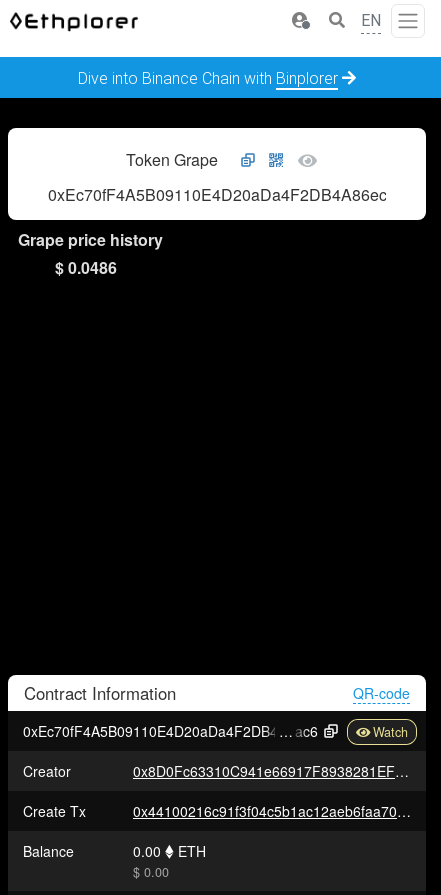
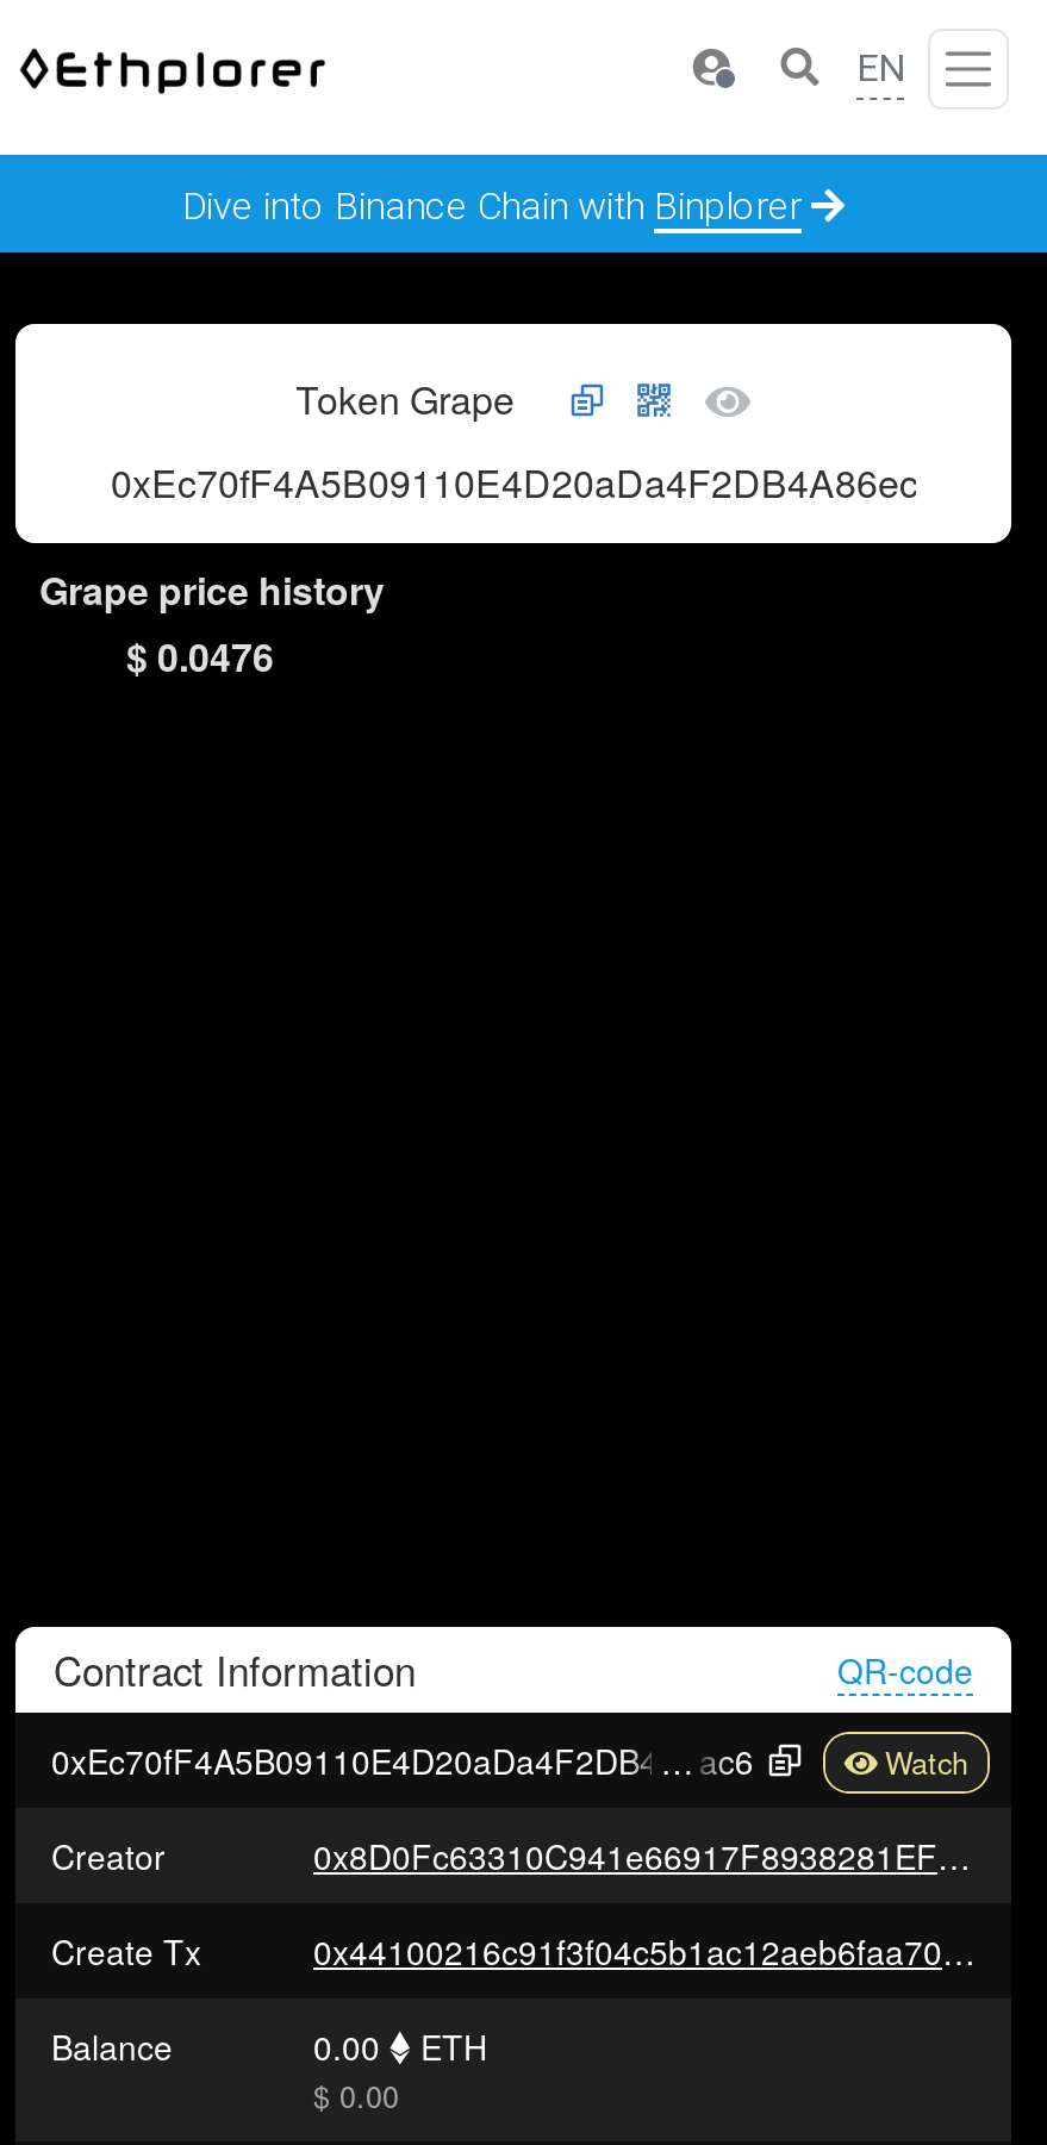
- $ 0.0486
+ $ 0.0476
